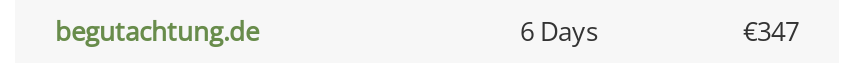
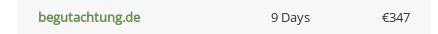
- 6 Days
+ 9 Days
